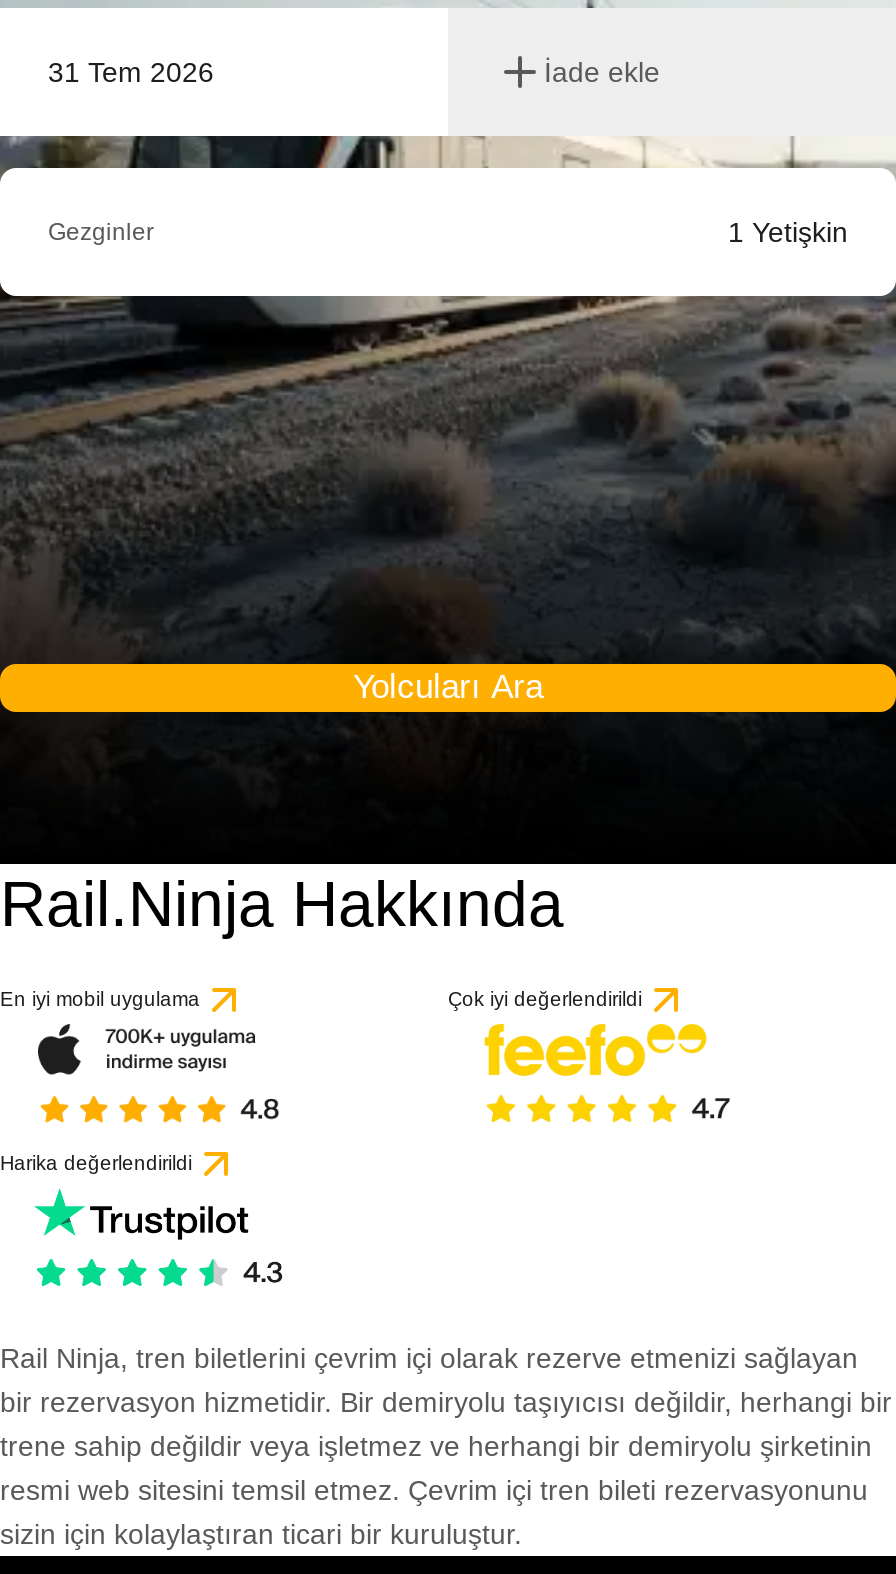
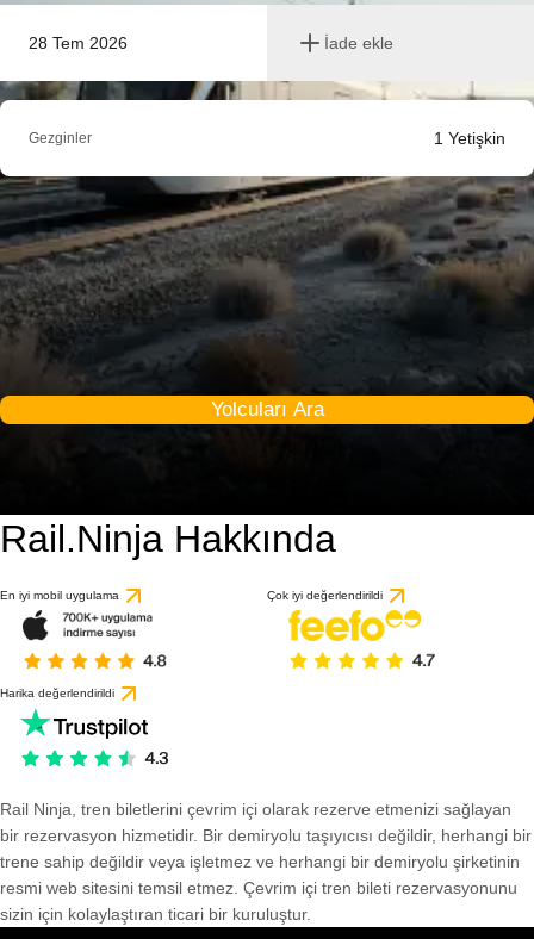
- 31 Tem 2026
+ 28 Tem 2026
